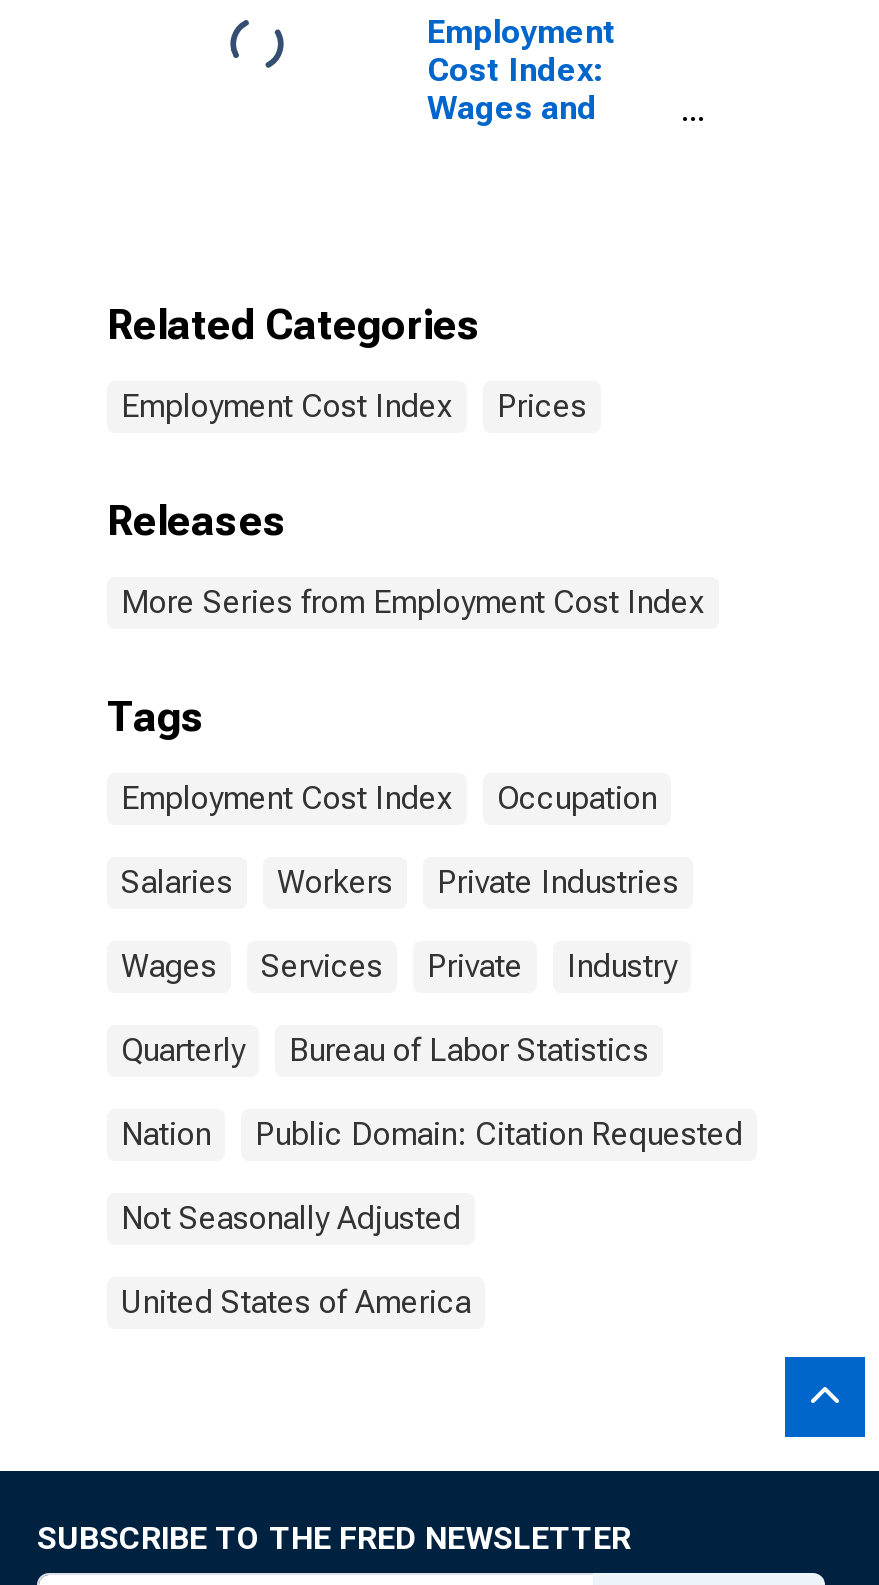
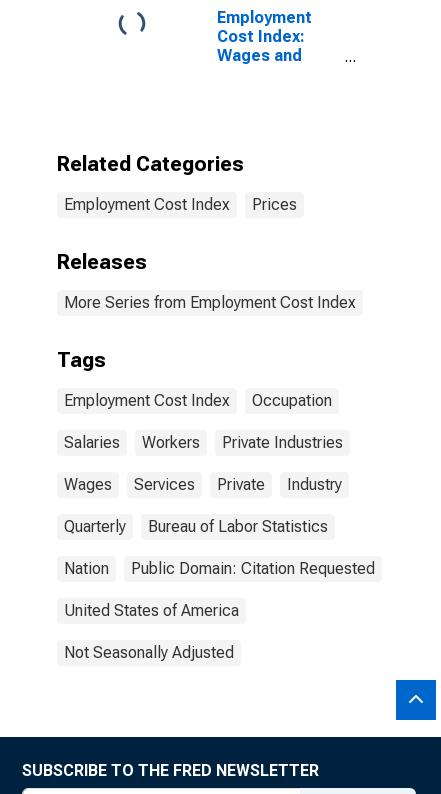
moved down: Not Seasonally Adjusted

moved up: United States of America
